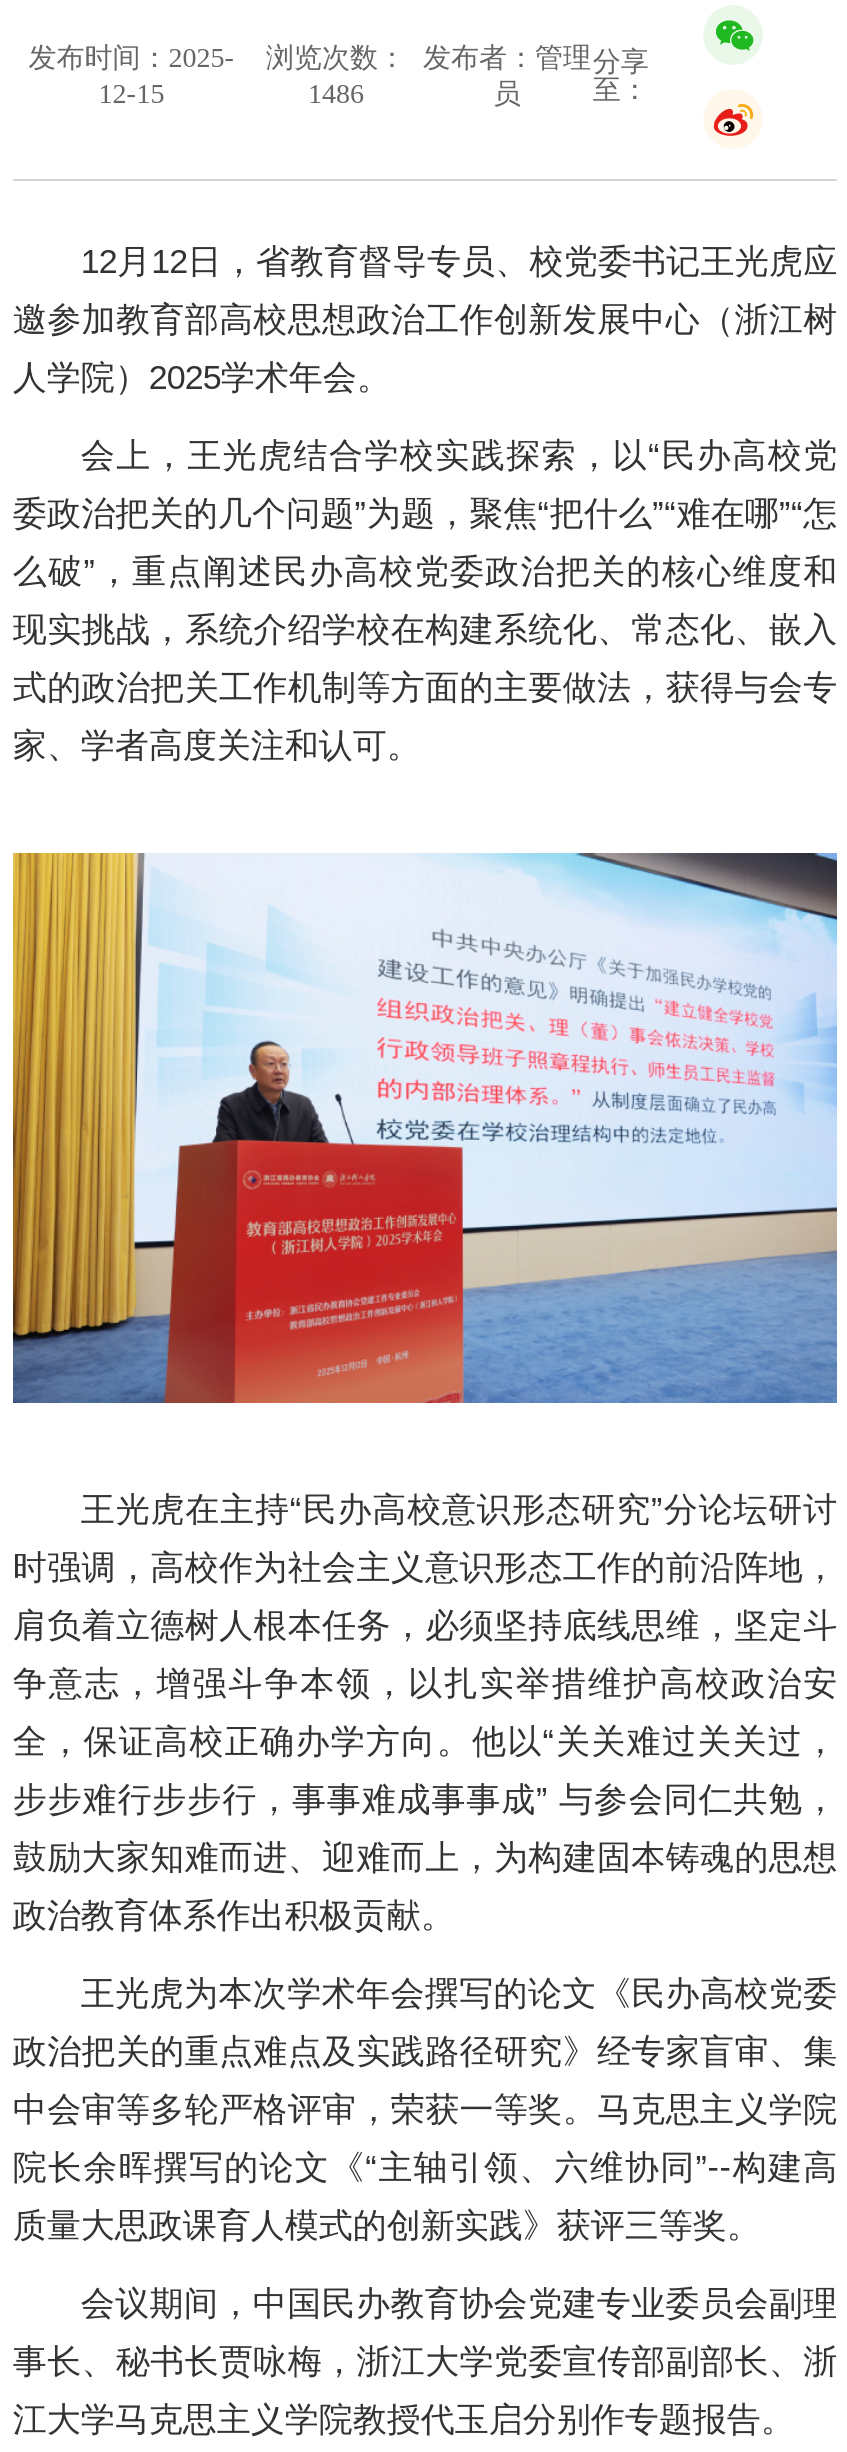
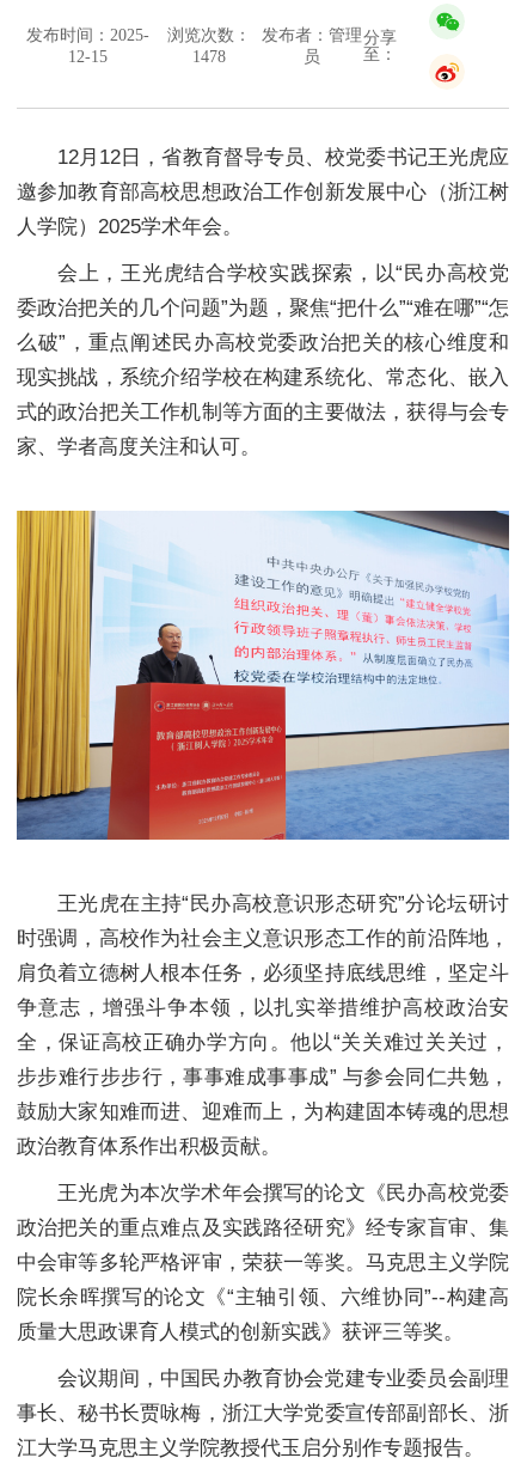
- 1486
+ 1478
